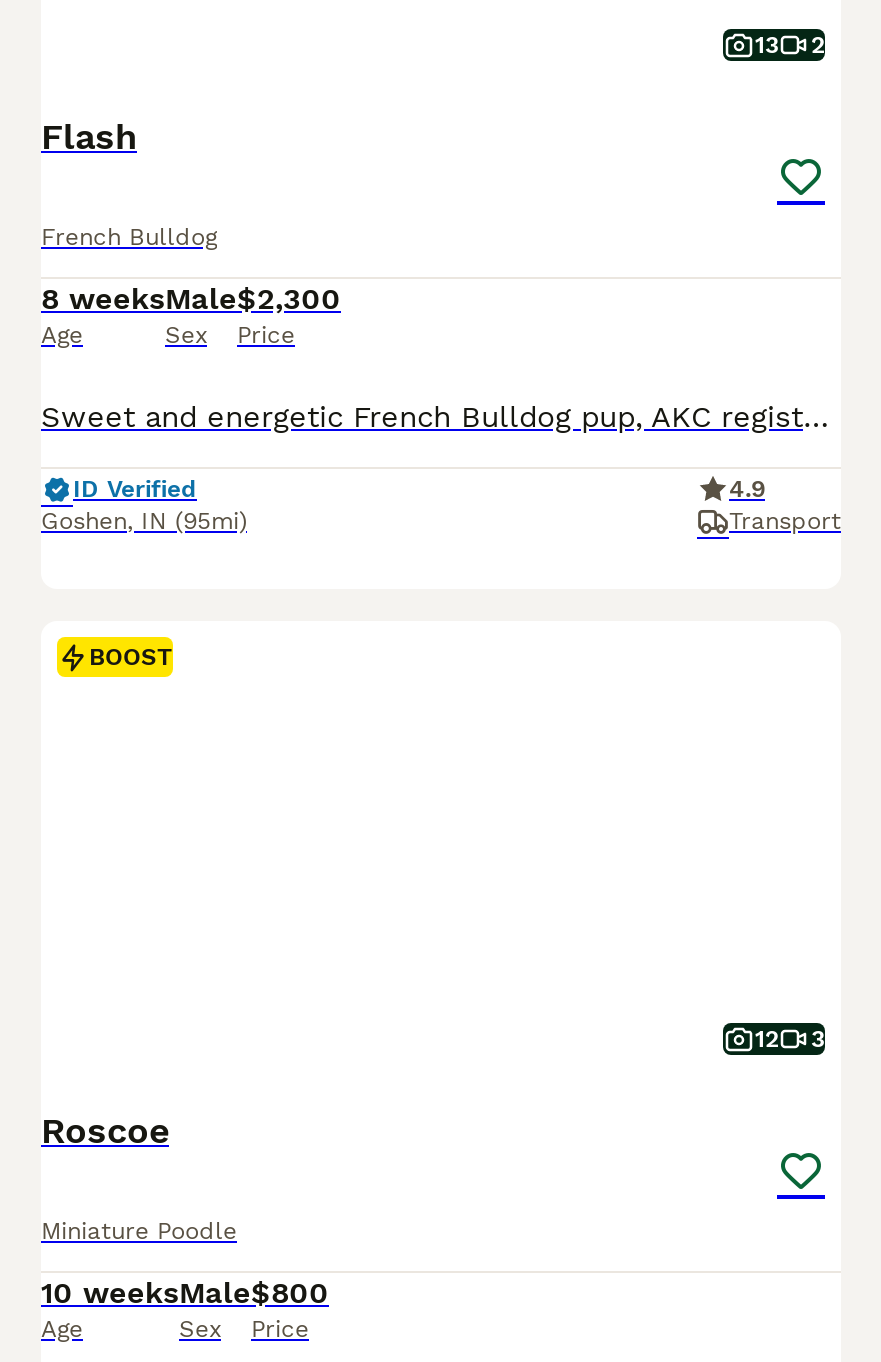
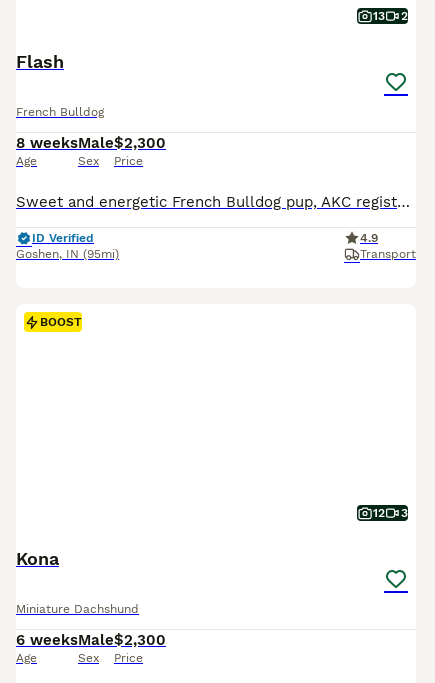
- Roscoe
+ Kona

- Miniature Poodle
+ Miniature Dachshund

- 10 weeks
+ 6 weeks

- $800
+ $2,300
